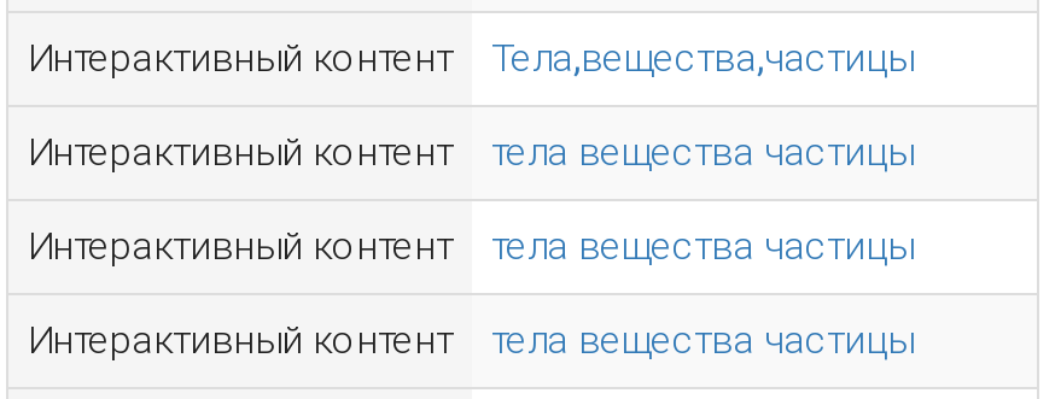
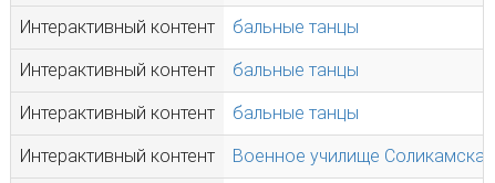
- Тела,вещества,частицы
+ бальные танцы

- тела вещества частицы
+ бальные танцы

- тела вещества частицы
+ бальные танцы

- тела вещества частицы
+ Военное училище Соликамска
